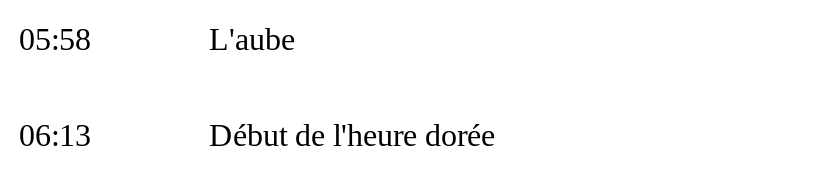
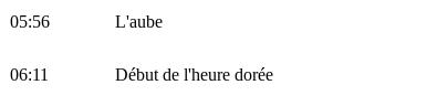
- 05:58
+ 05:56

- 06:13
+ 06:11
